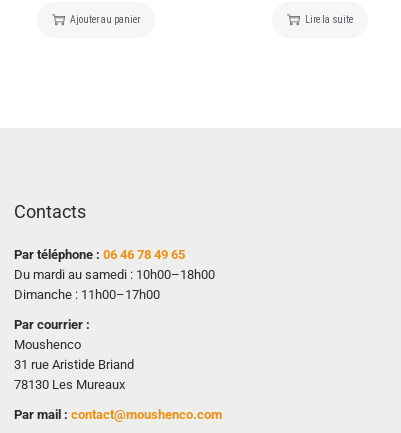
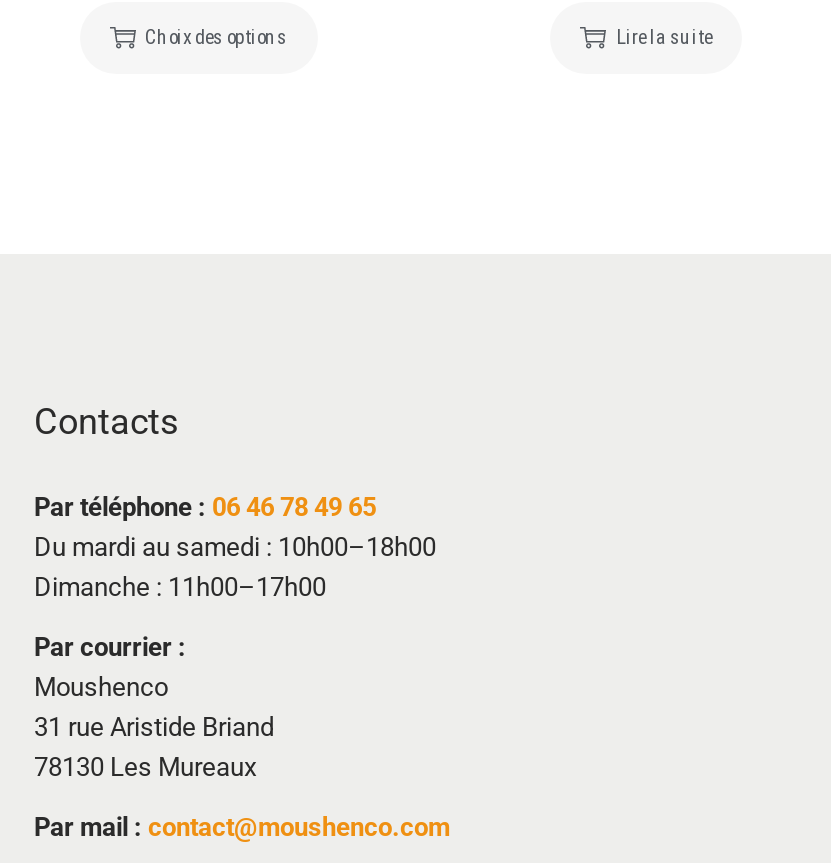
- Ajouter au panier
+ Choix des options
